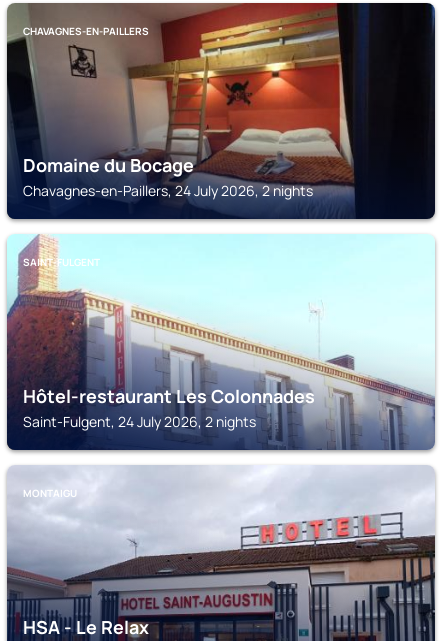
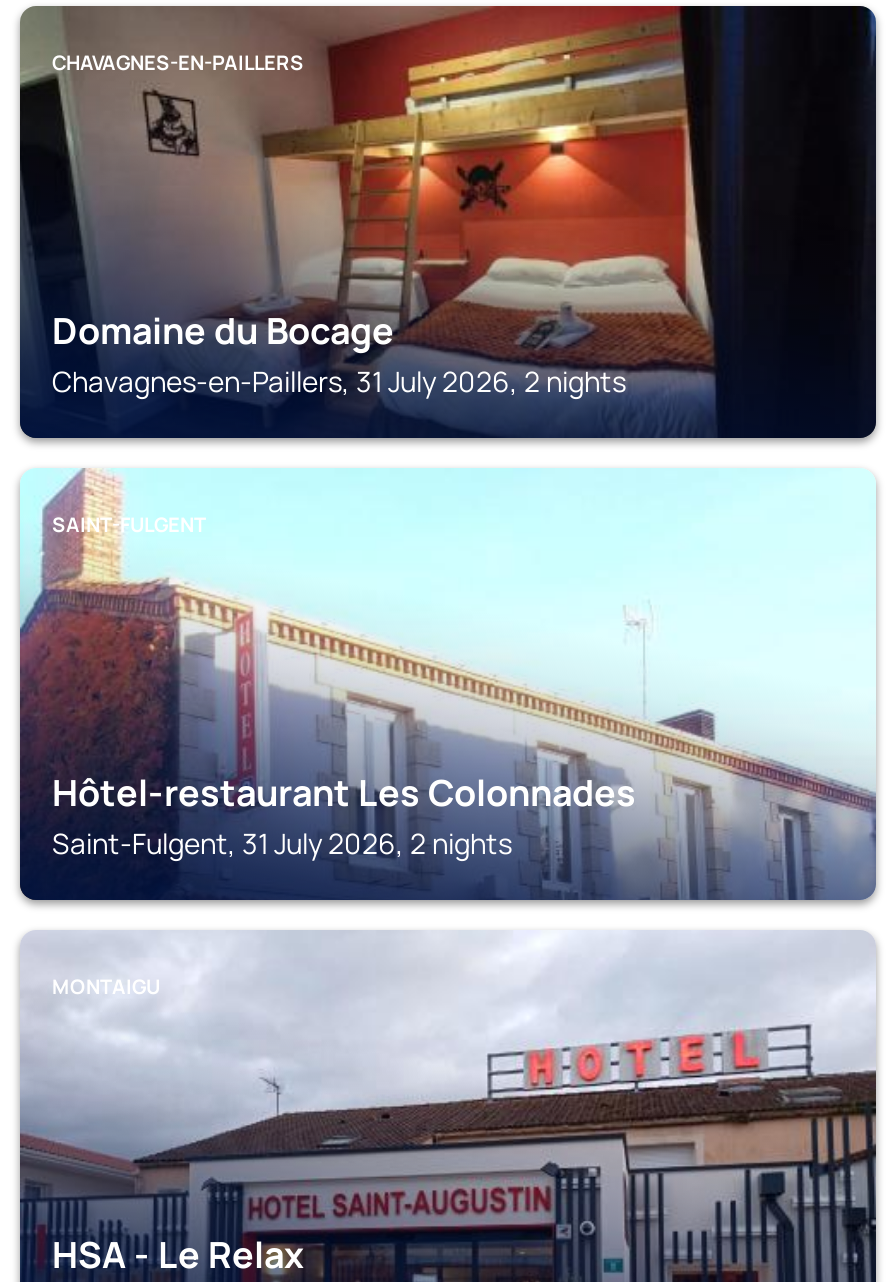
- Chavagnes-en-Paillers, 24 July 2026, 2 nights
+ Chavagnes-en-Paillers, 31 July 2026, 2 nights

- Saint-Fulgent, 24 July 2026, 2 nights
+ Saint-Fulgent, 31 July 2026, 2 nights
